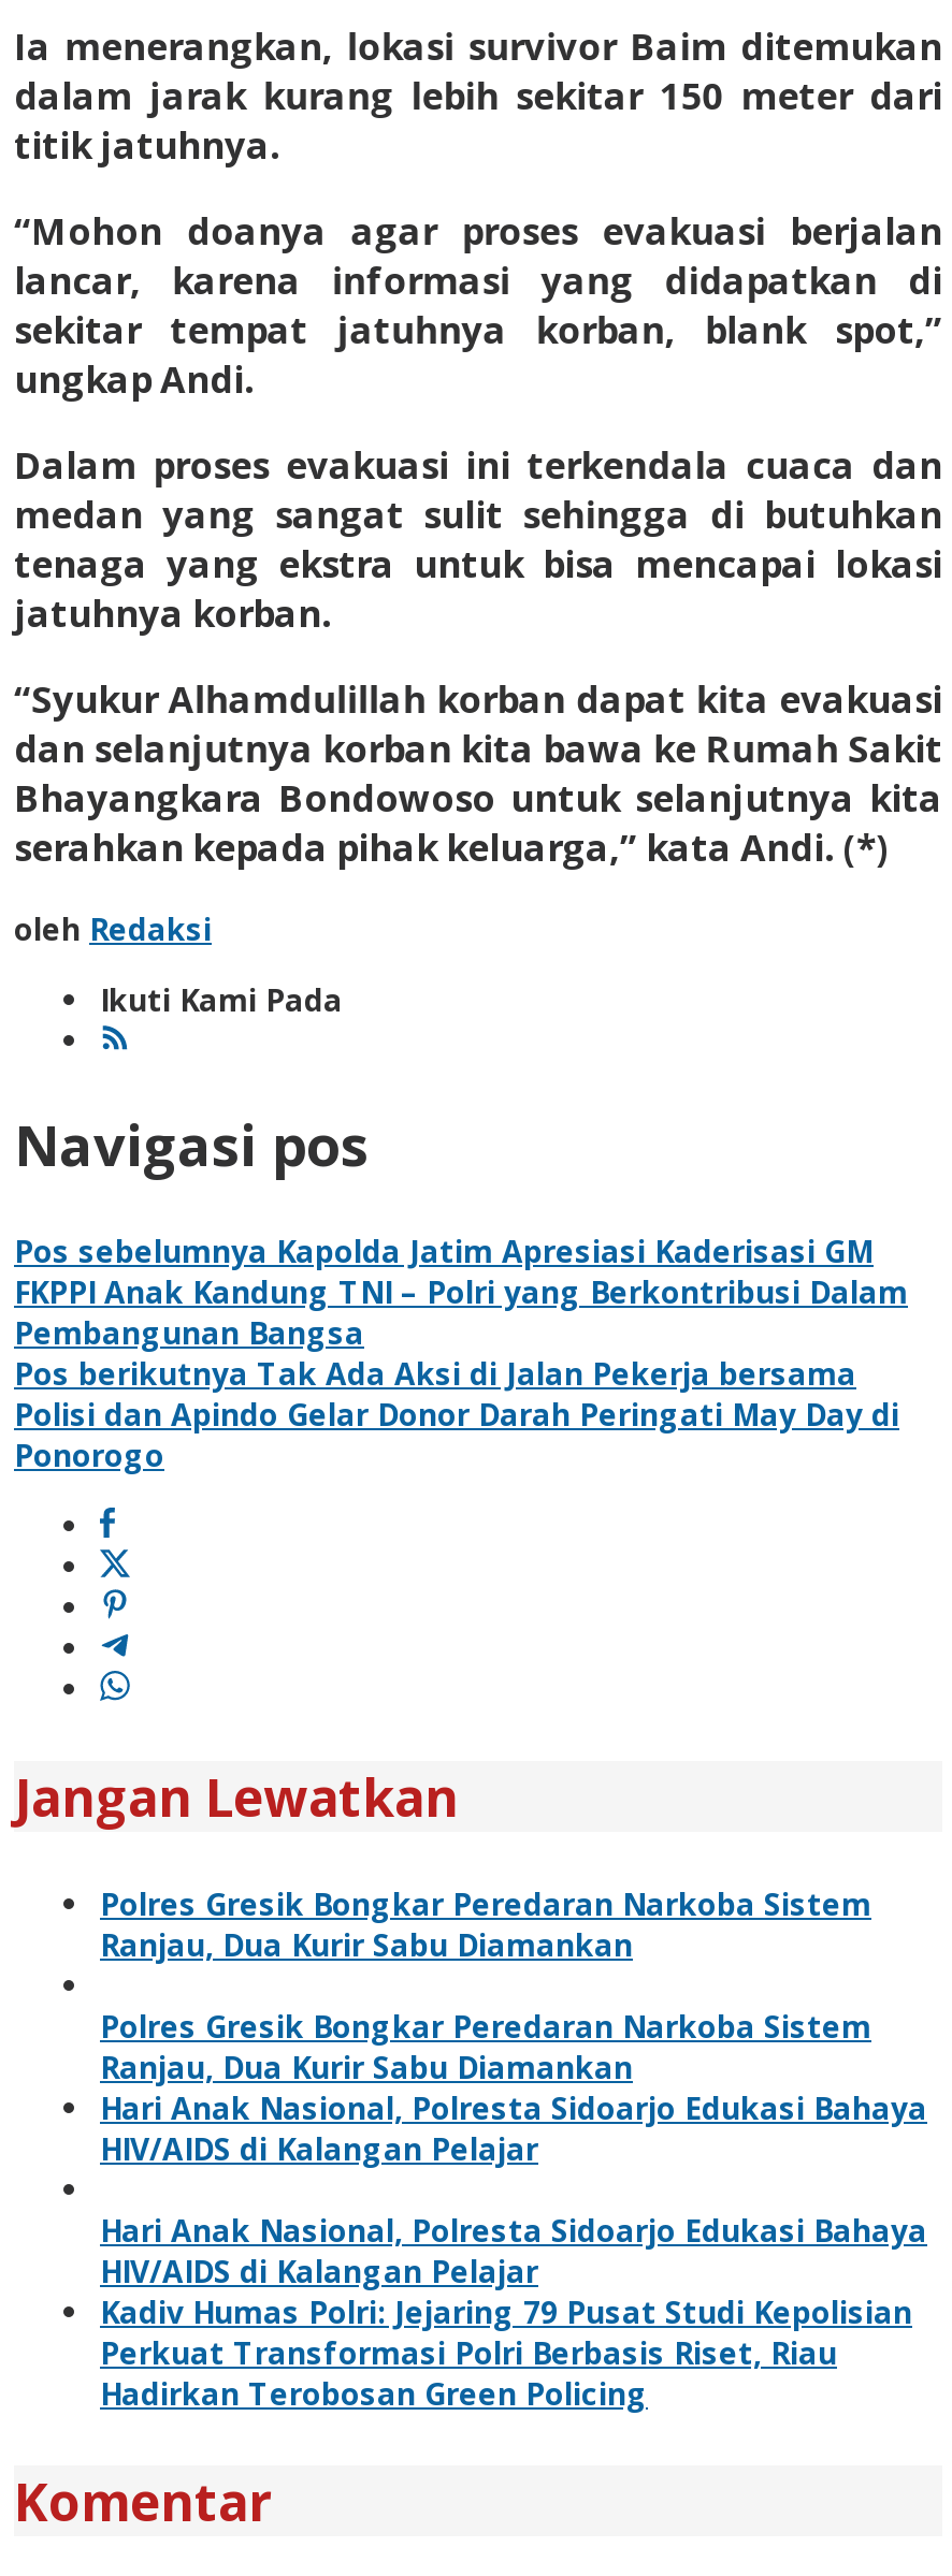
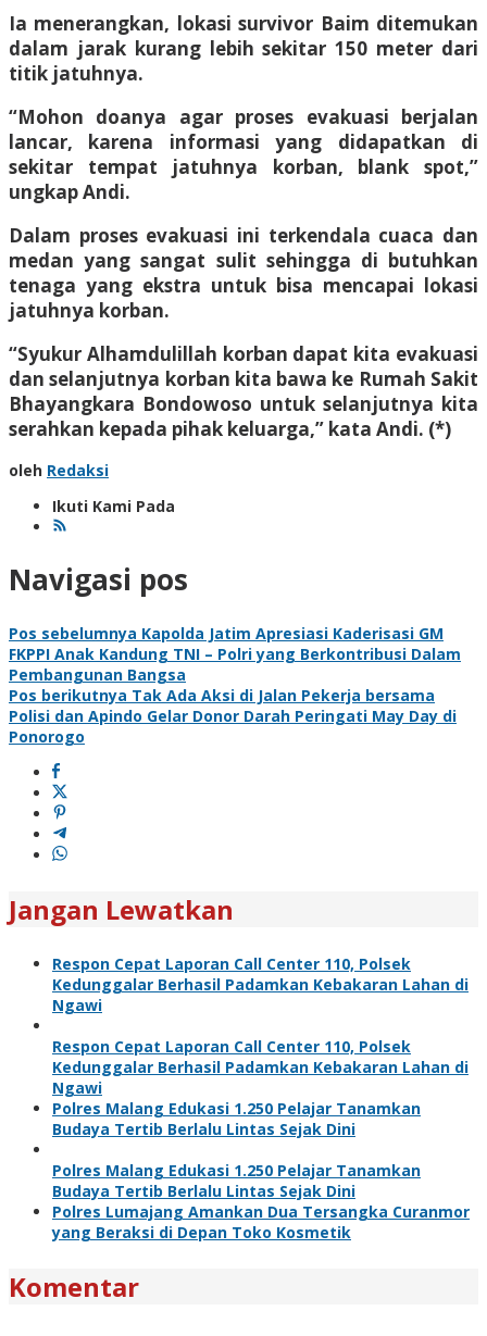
- Polres Gresik Bongkar Peredaran Narkoba Sistem
- Ranjau, Dua Kurir Sabu Diamankan
+ Respon Cepat Laporan Call Center 110, Polsek
+ Kedunggalar Berhasil Padamkan Kebakaran Lahan di
+ Ngawi

- Polres Gresik Bongkar Peredaran Narkoba Sistem
- Ranjau, Dua Kurir Sabu Diamankan
- Hari Anak Nasional, Polresta Sidoarjo Edukasi Bahaya
- HIV/AIDS di Kalangan Pelajar
+ Respon Cepat Laporan Call Center 110, Polsek
+ Kedunggalar Berhasil Padamkan Kebakaran Lahan di
+ Ngawi
+ Polres Malang Edukasi 1.250 Pelajar Tanamkan
+ Budaya Tertib Berlalu Lintas Sejak Dini

- Hari Anak Nasional, Polresta Sidoarjo Edukasi Bahaya
- HIV/AIDS di Kalangan Pelajar
- Kadiv Humas Polri: Jejaring 79 Pusat Studi Kepolisian
- Perkuat Transformasi Polri Berbasis Riset, Riau
- Hadirkan Terobosan Green Policing
+ Polres Malang Edukasi 1.250 Pelajar Tanamkan
+ Budaya Tertib Berlalu Lintas Sejak Dini
+ Polres Lumajang Amankan Dua Tersangka Curanmor
+ yang Beraksi di Depan Toko Kosmetik
